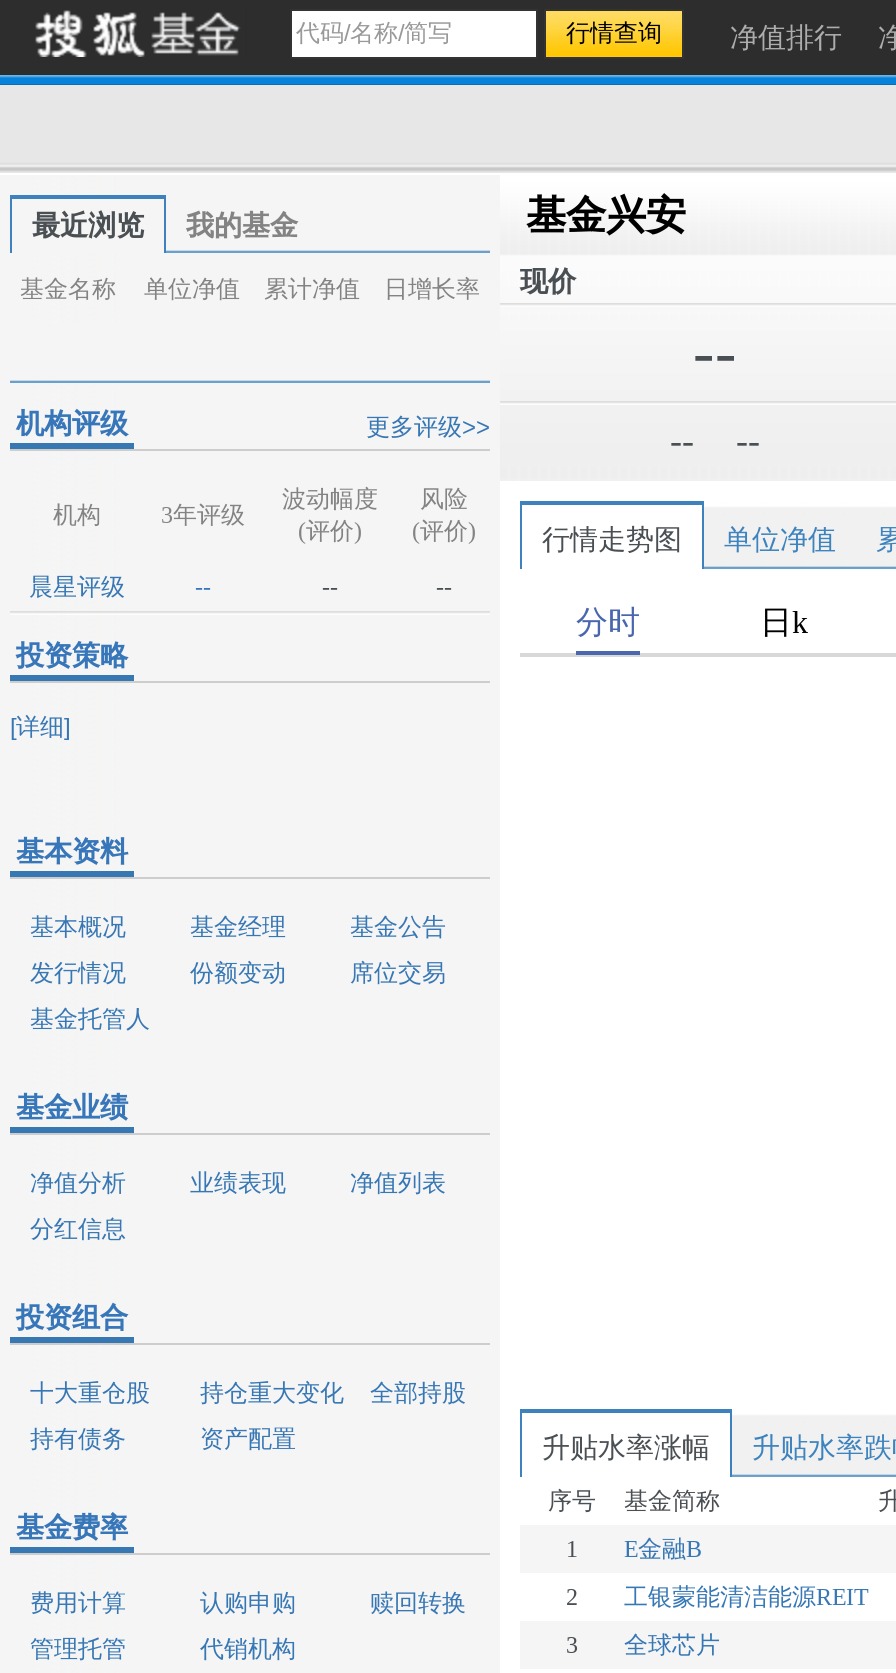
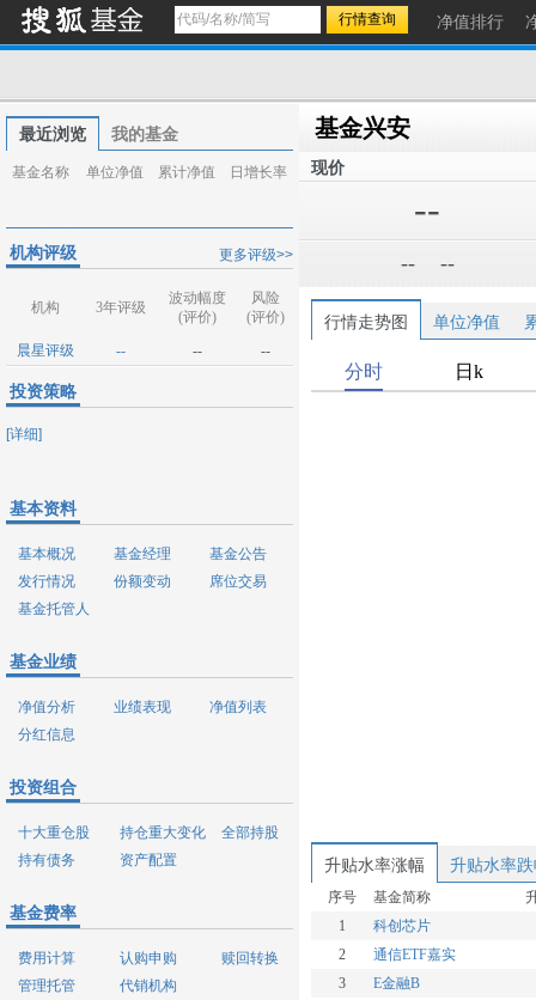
moved down: E金融B

+ 科创芯片

- 工银蒙能清洁能源REIT
+ 通信ETF嘉实

- 全球芯片
